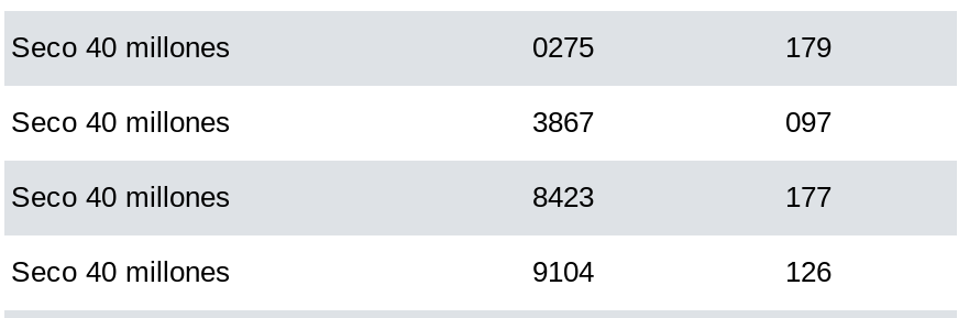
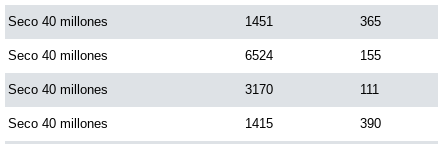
- 0275
+ 1451

- 179
+ 365

- 3867
+ 6524

- 097
+ 155

- 8423
+ 3170

- 177
+ 111

- 9104
+ 1415

- 126
+ 390
